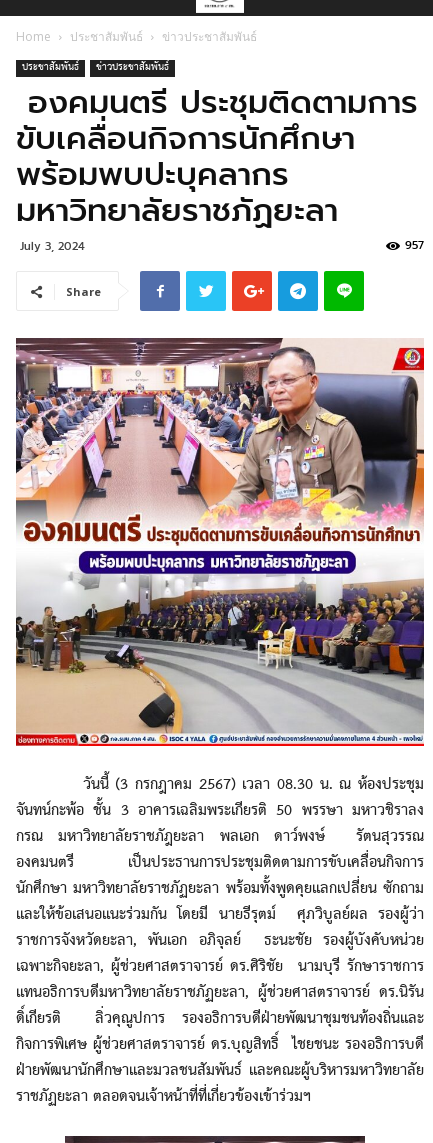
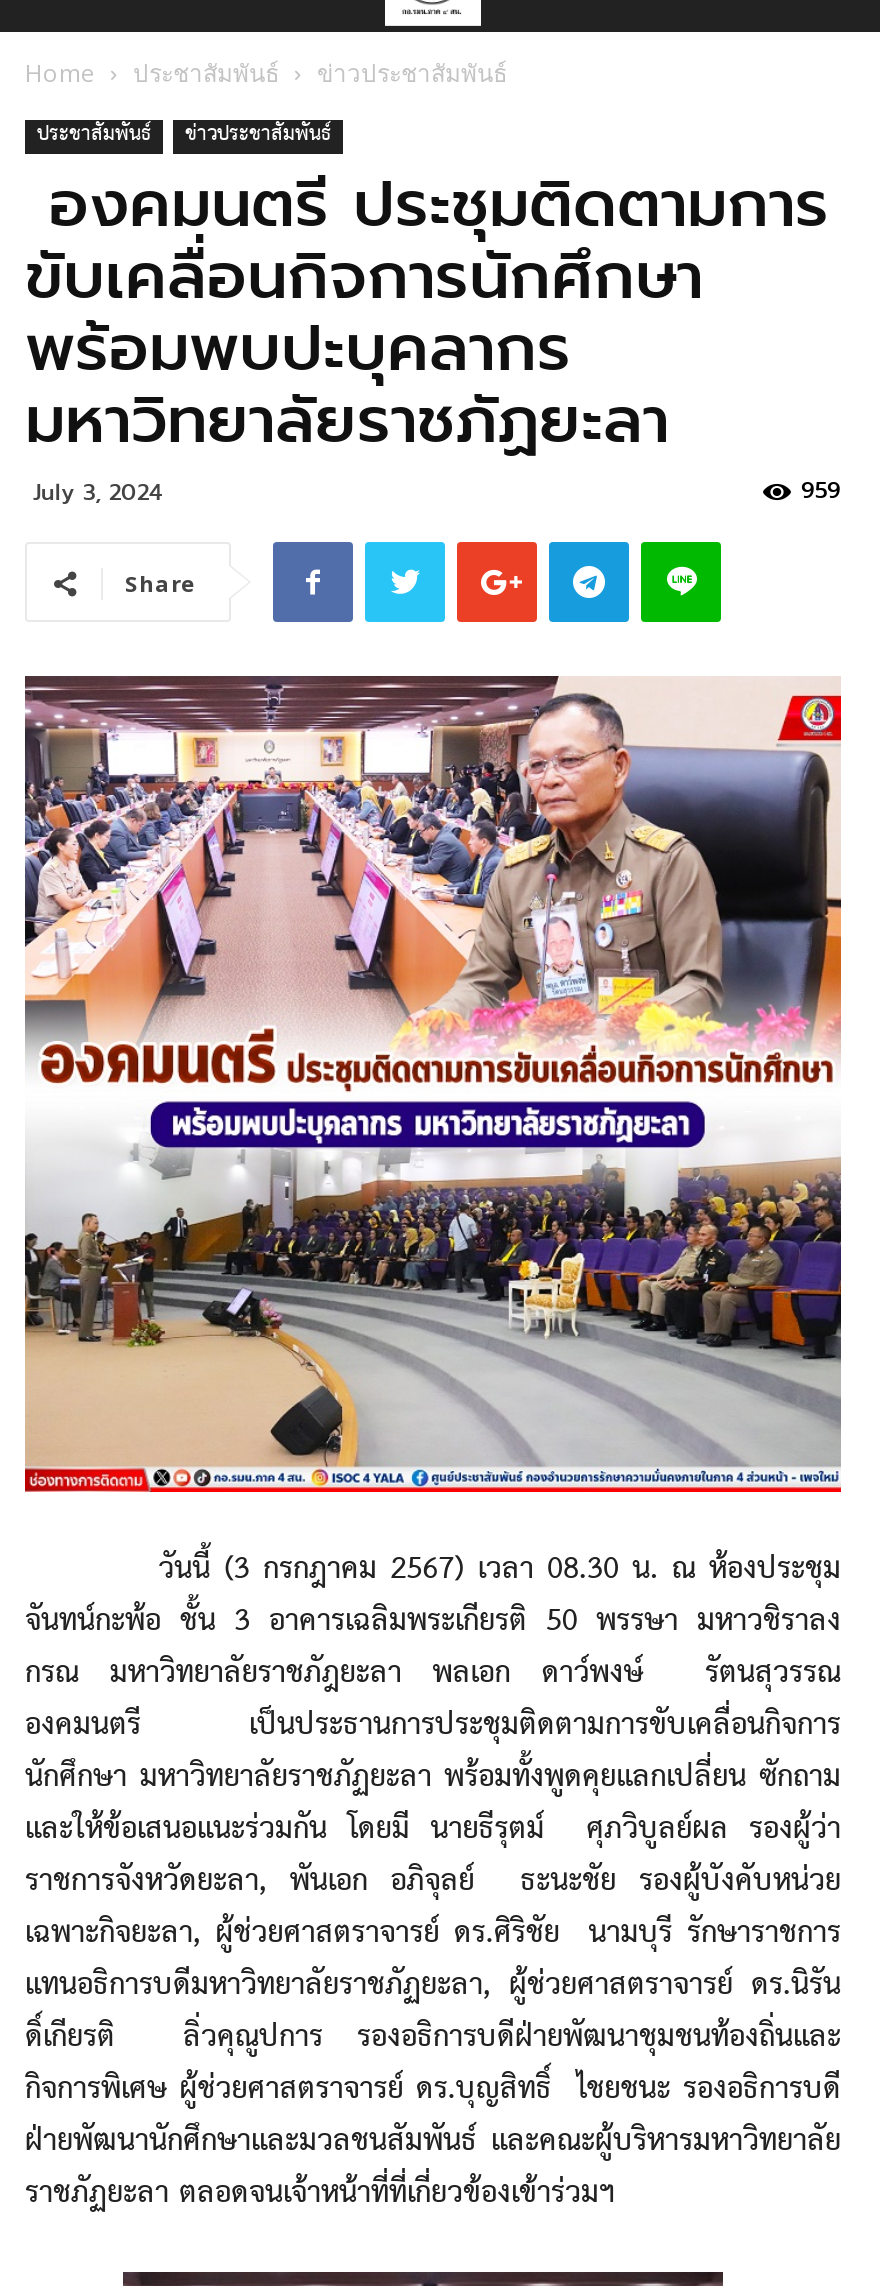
- 957
+ 959
